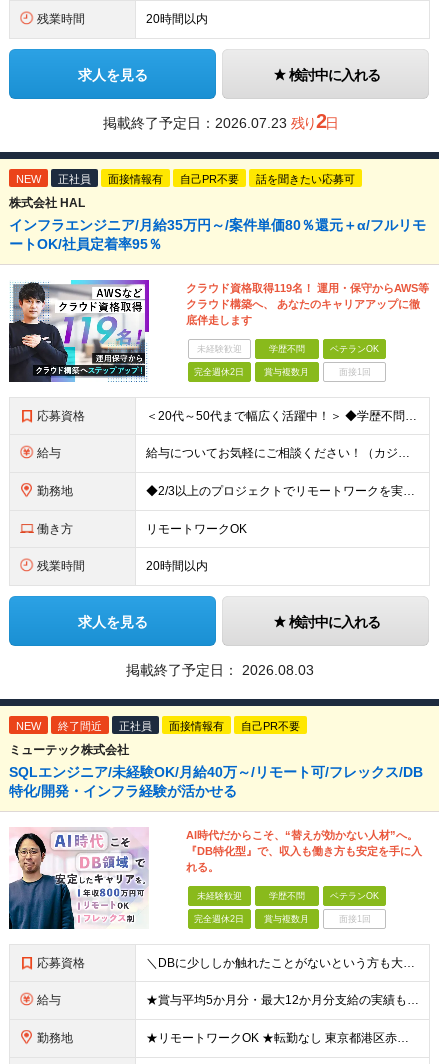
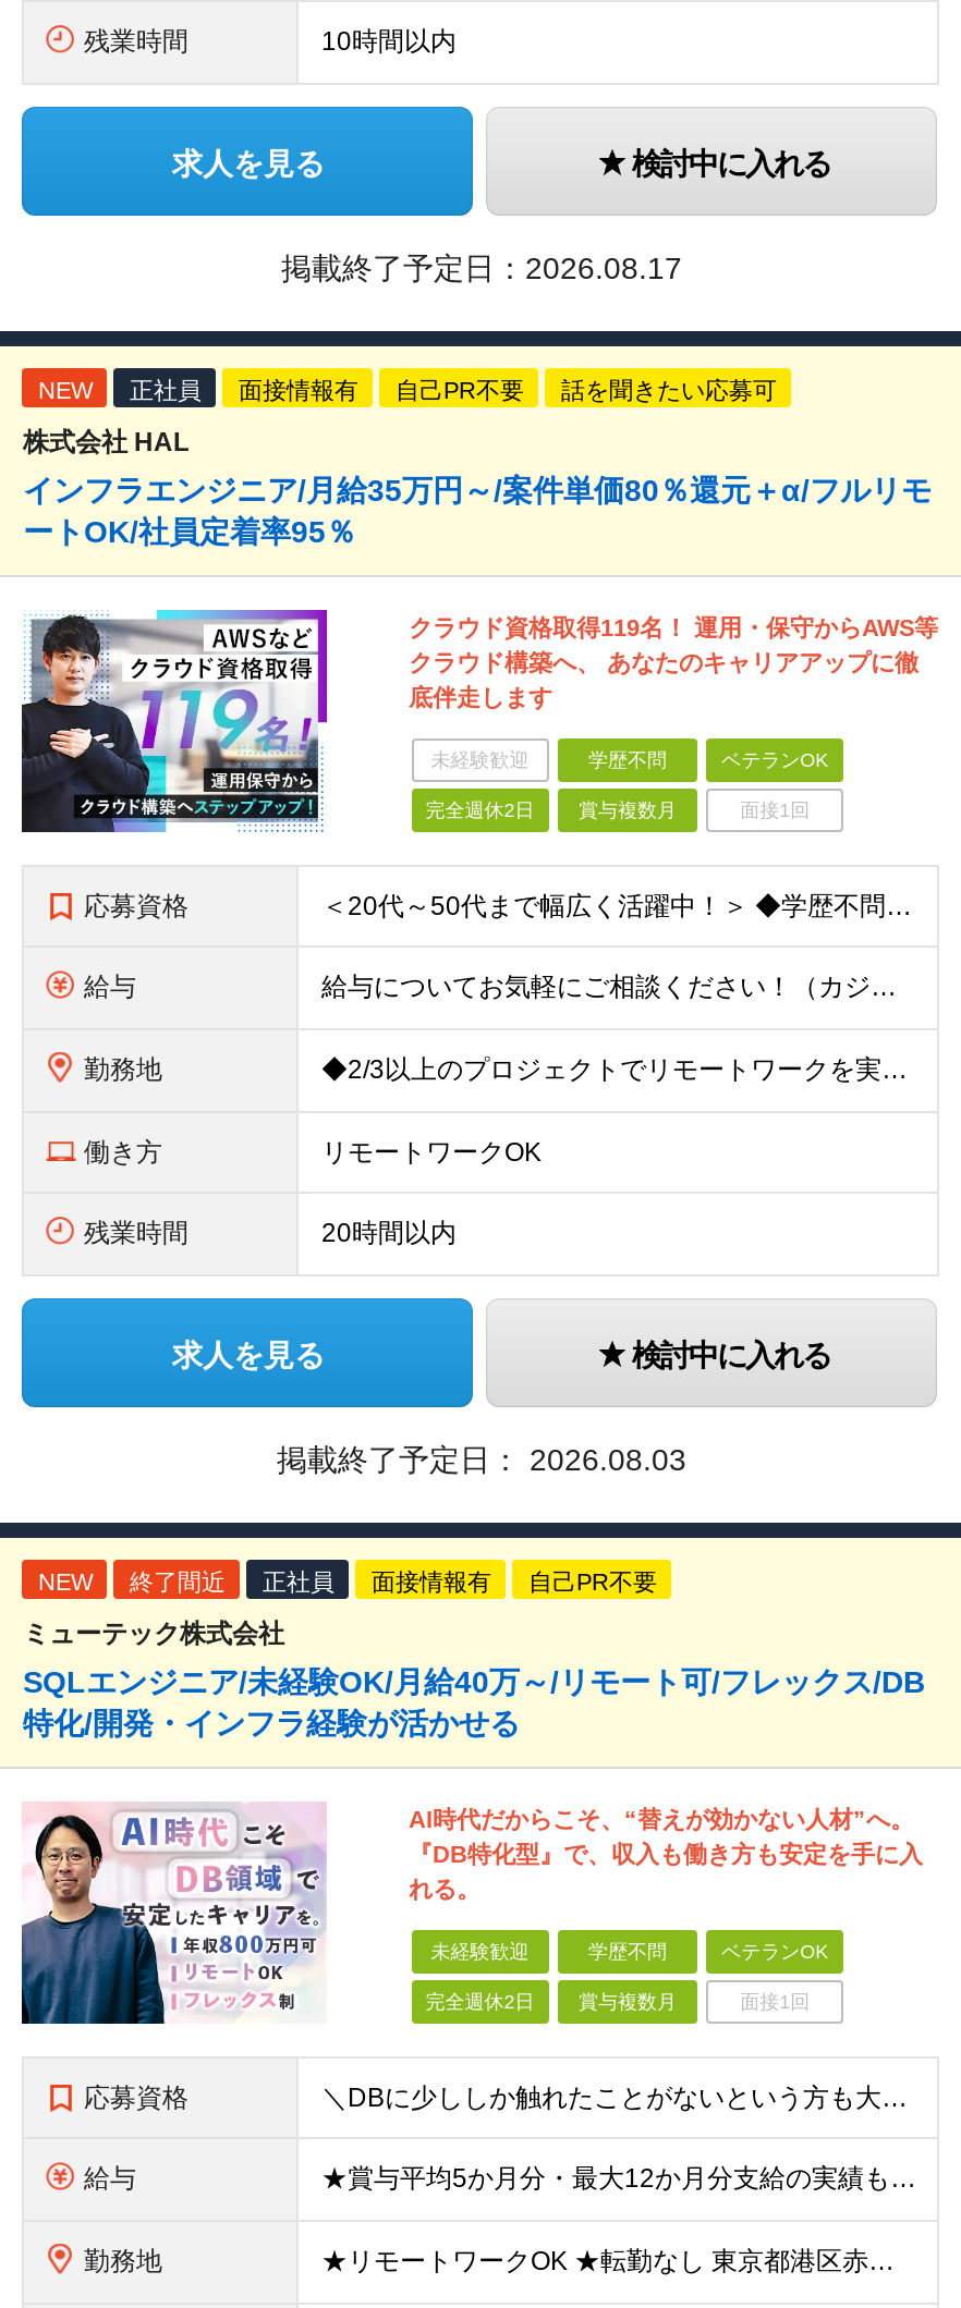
- 20時間以内
+ 10時間以内

- 掲載終了予定日：2026.07.23 残り2日
+ 掲載終了予定日：2026.08.17
